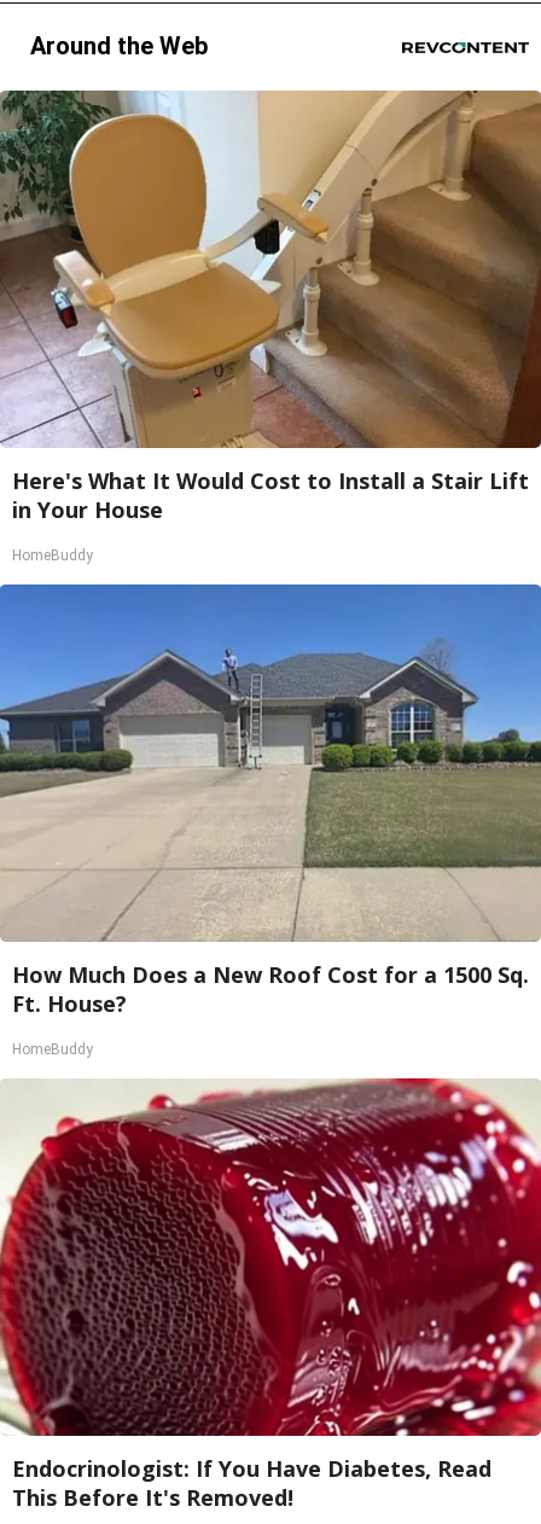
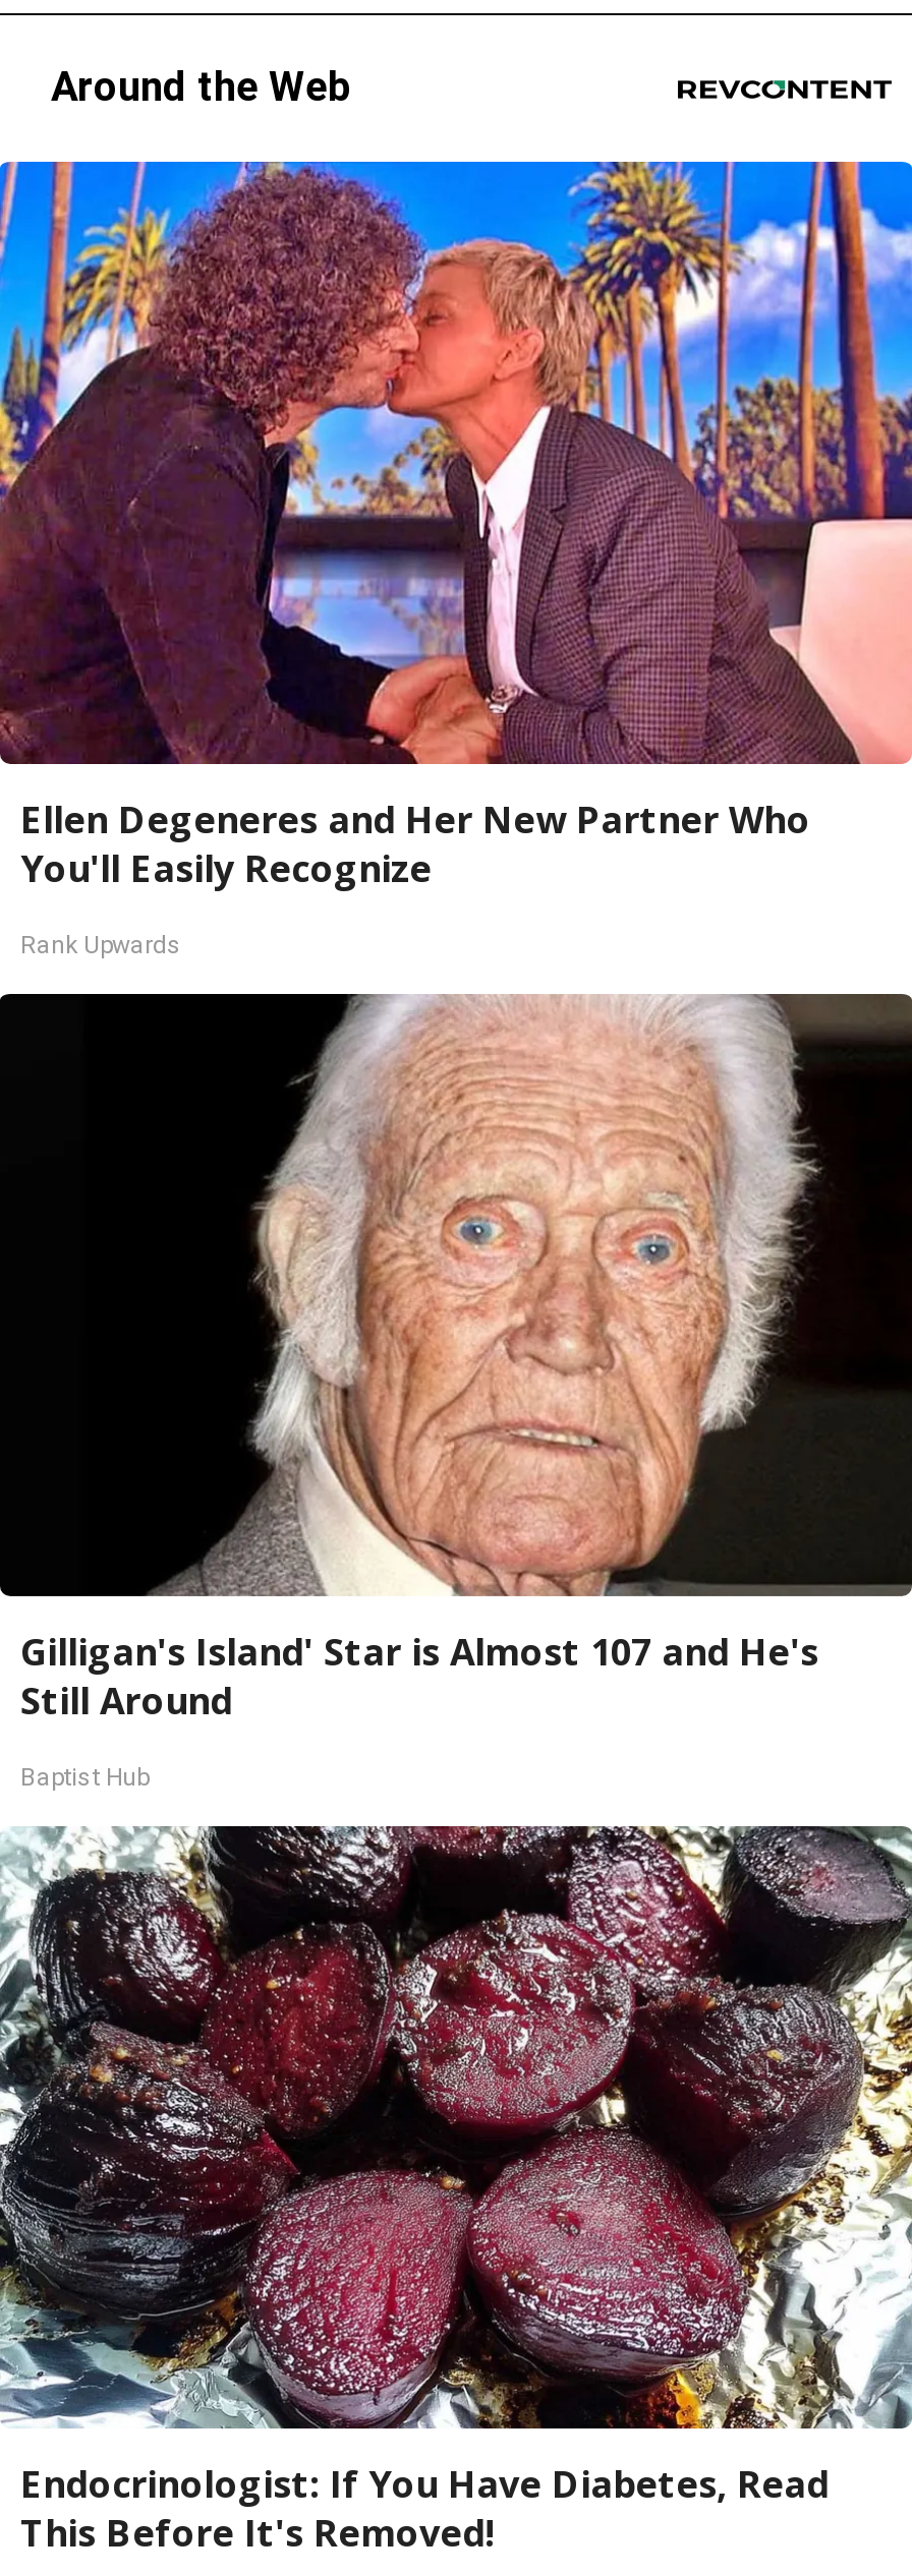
- [image]
- Here's What It Would Cost to Install a Stair Lift
- in Your House
+ [image]
+ Ellen Degeneres and Her New Partner Who
+ You'll Easily Recognize

- HomeBuddy
+ Rank Upwards

- [image]
- How Much Does a New Roof Cost for a 1500 Sq.
- Ft. House?
+ [image]
+ Gilligan's Island' Star is Almost 107 and He's
+ Still Around

- HomeBuddy
+ Baptist Hub

- [image]
+ [image]
